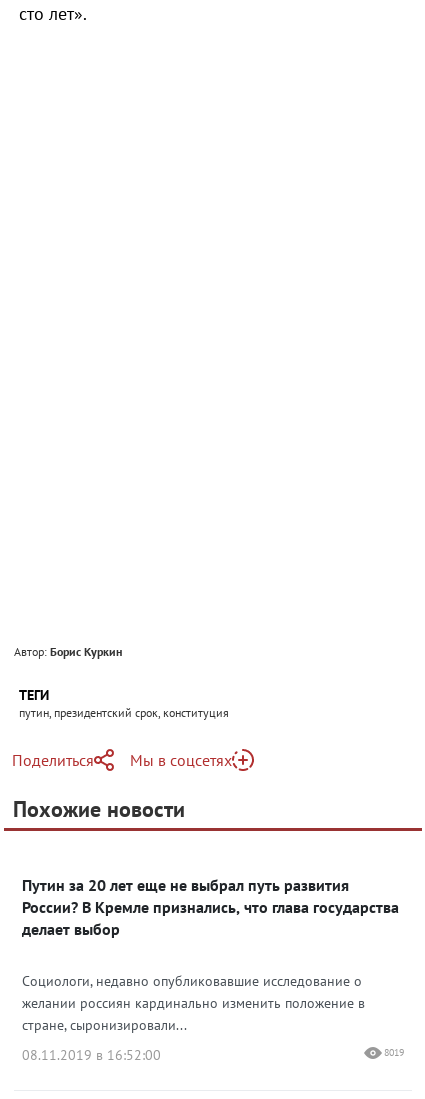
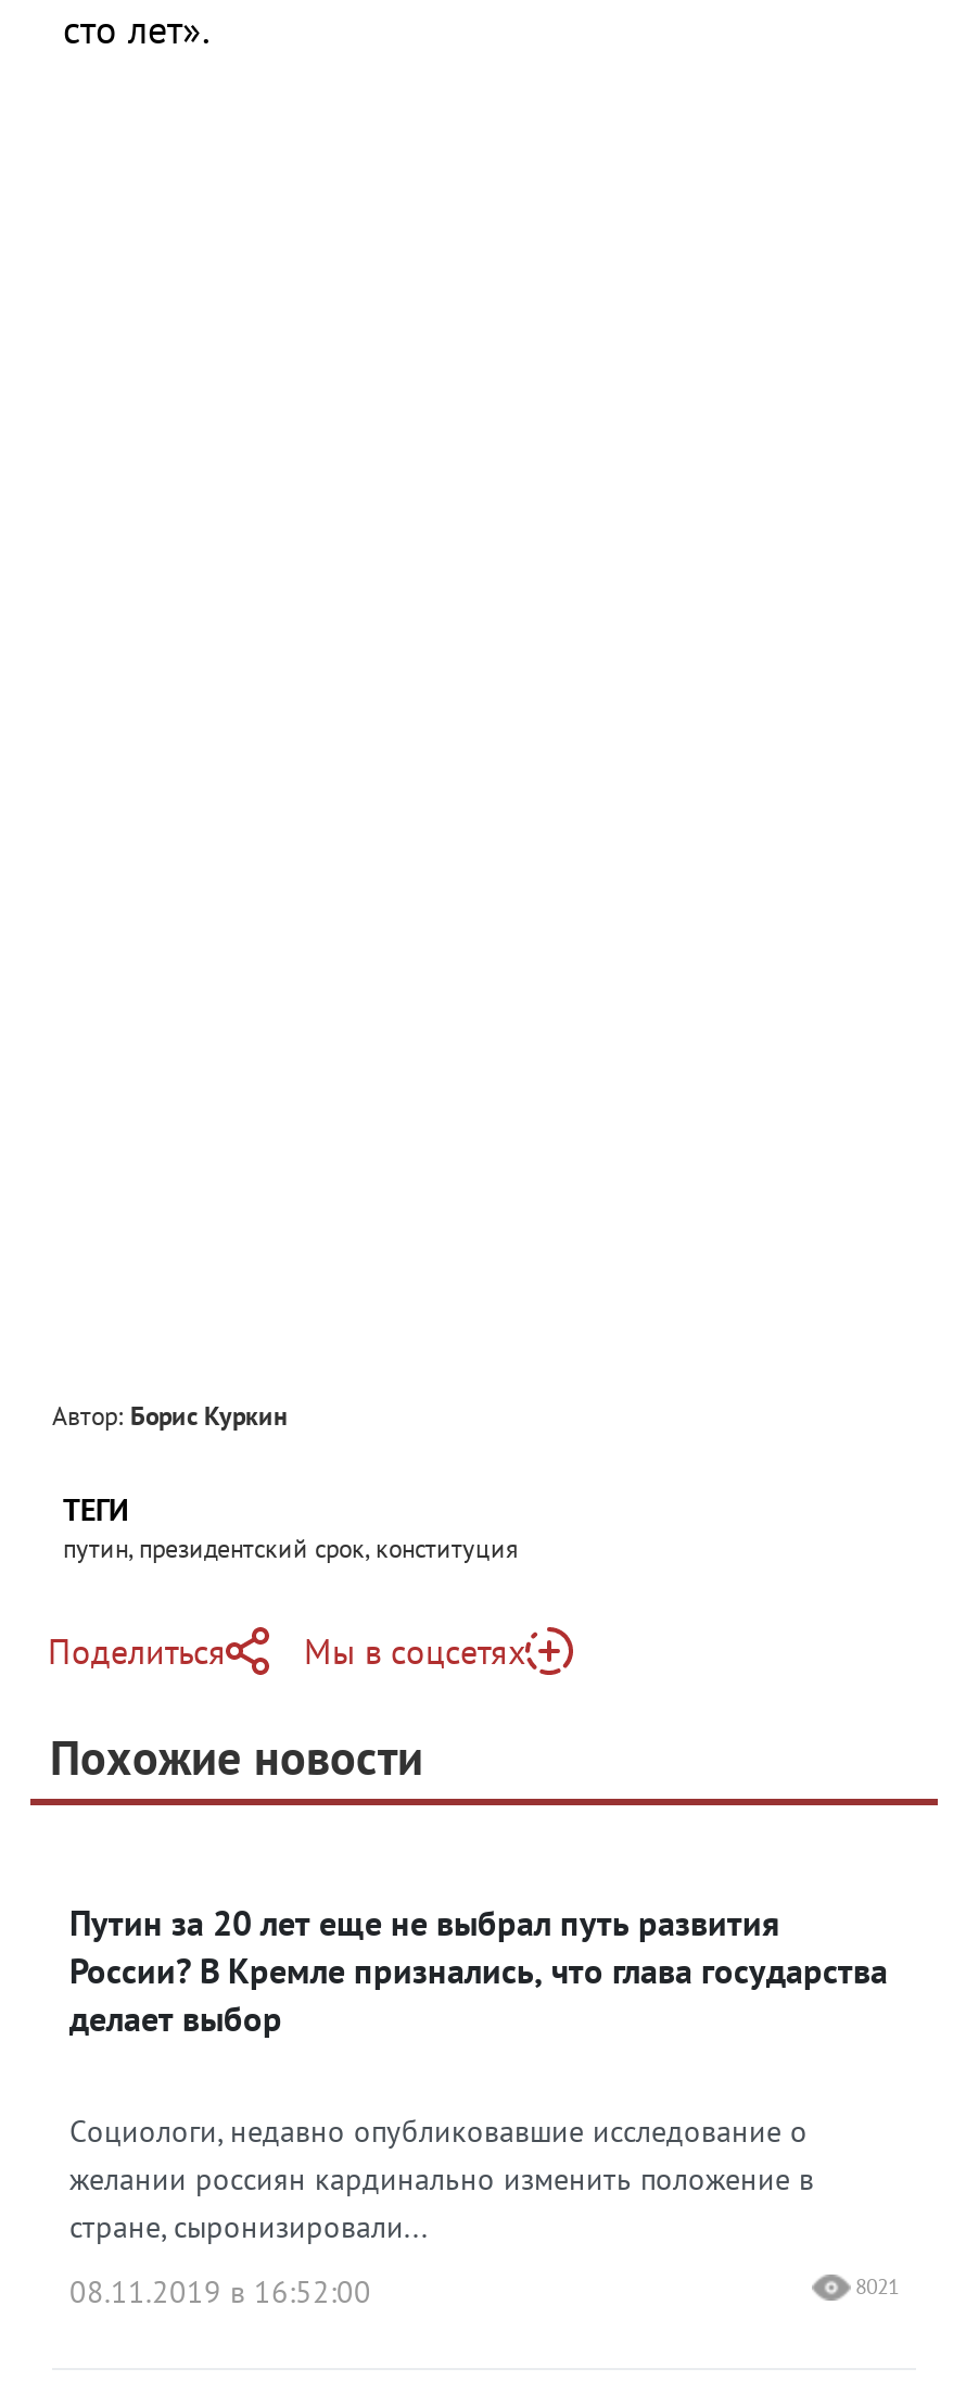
- 8019
+ 8021
